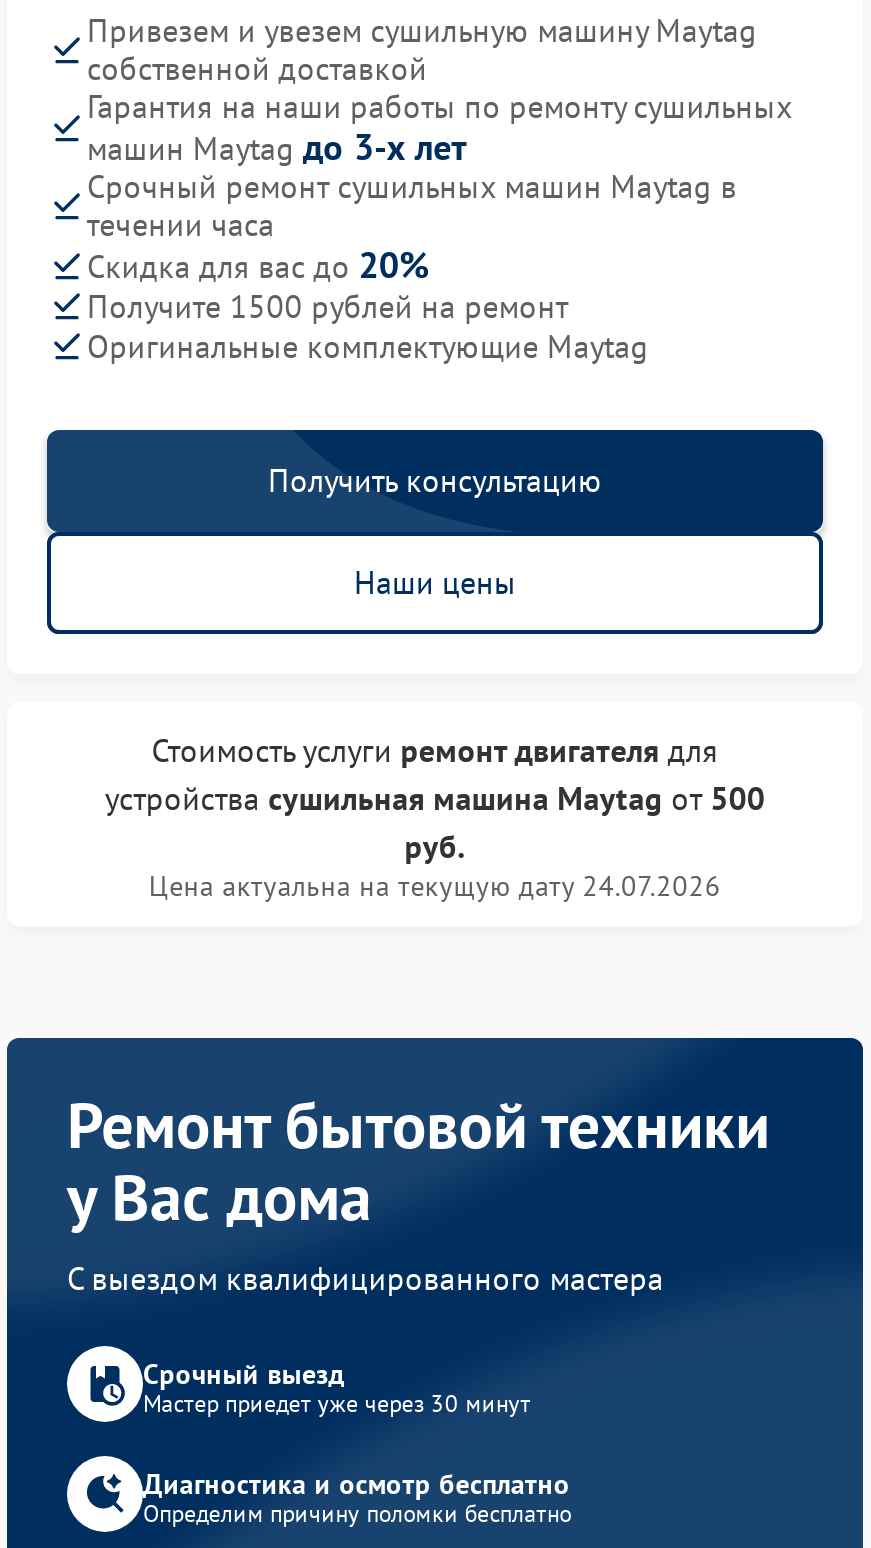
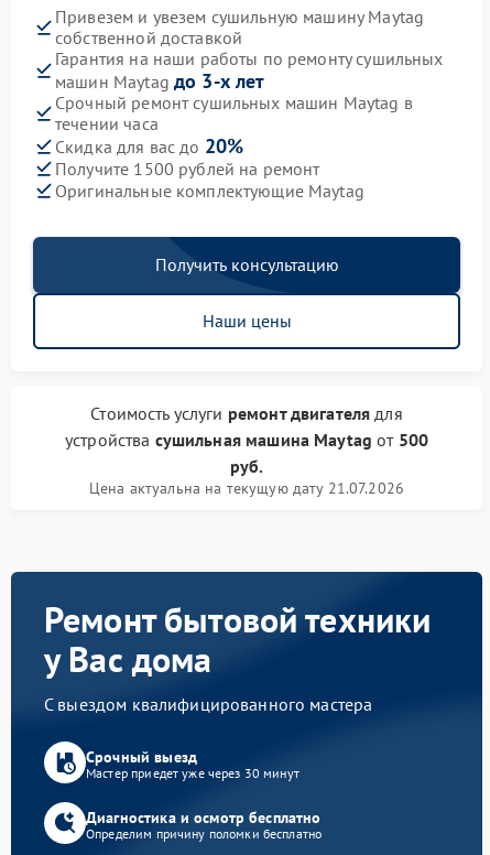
- Цена актуальна на текущую дату 24.07.2026
+ Цена актуальна на текущую дату 21.07.2026
